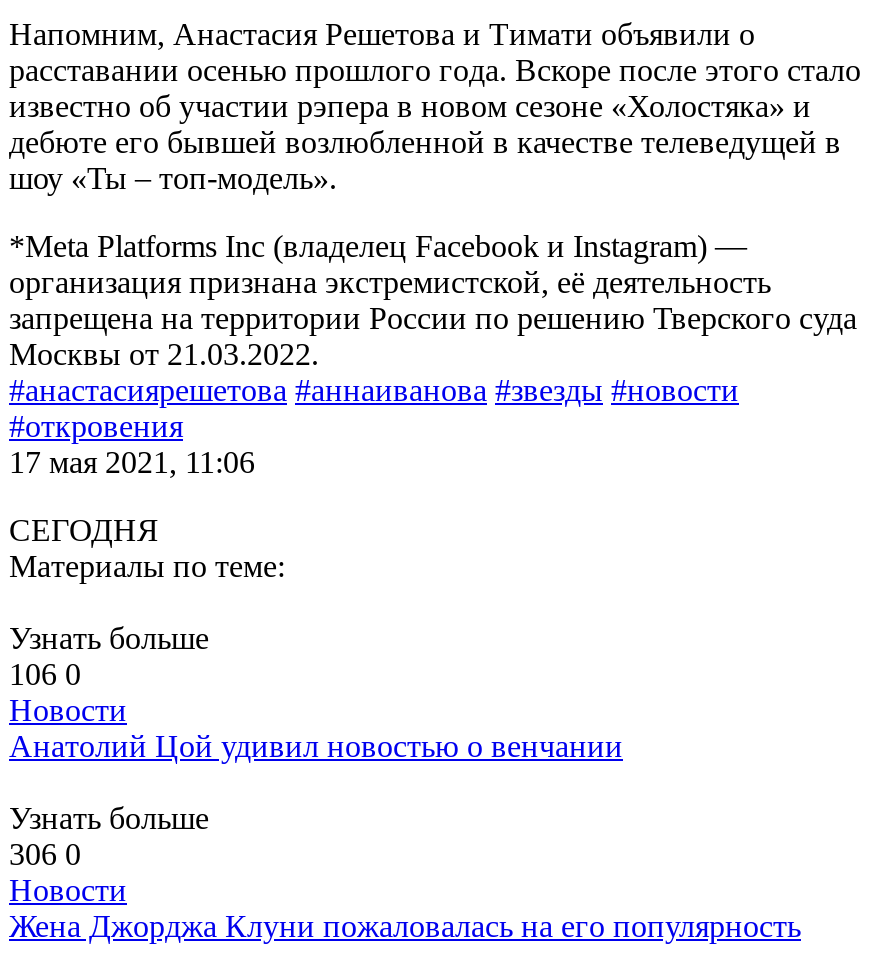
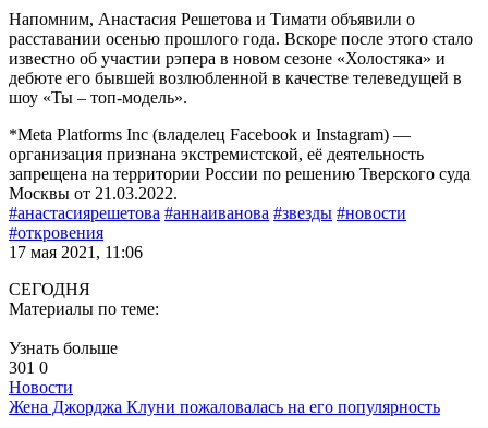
- 106 0
- Новости
- Анатолий Цой удивил новостью о венчании
- Узнать больше
- 306 0
+ 301 0
